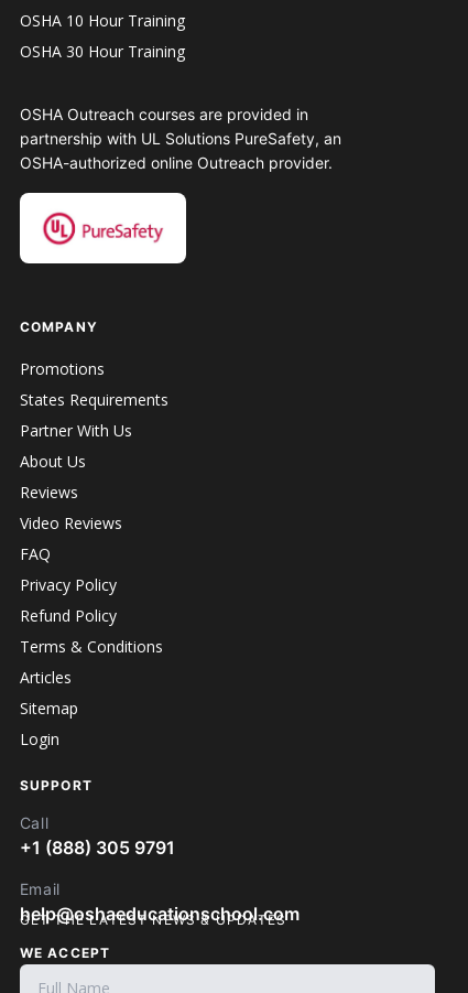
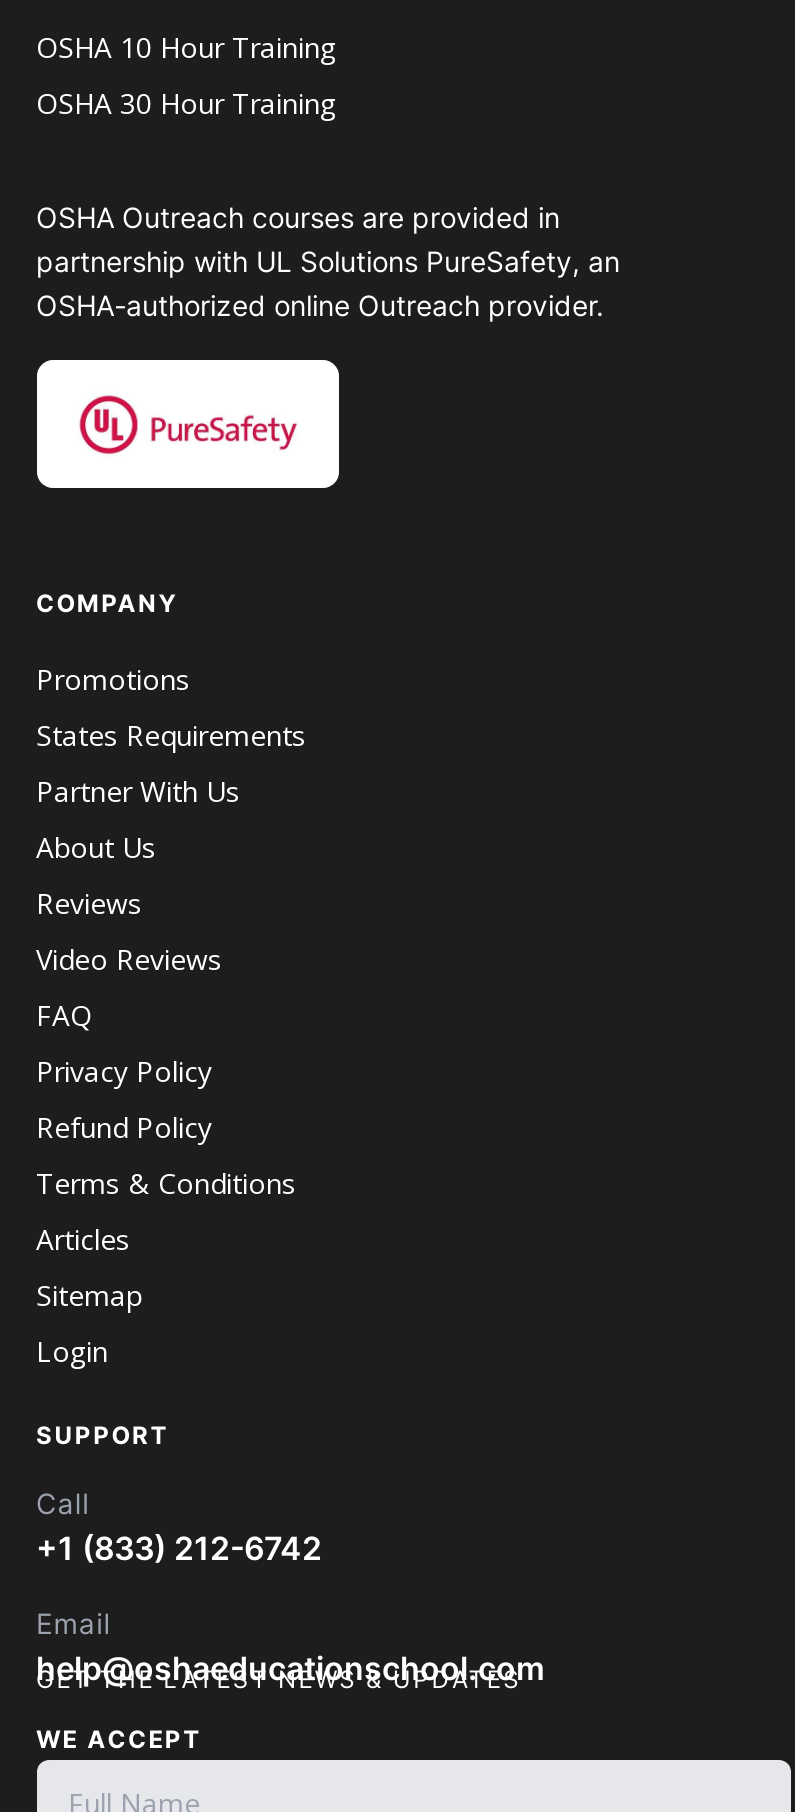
- +1 (888) 305 9791
+ +1 (833) 212-6742
